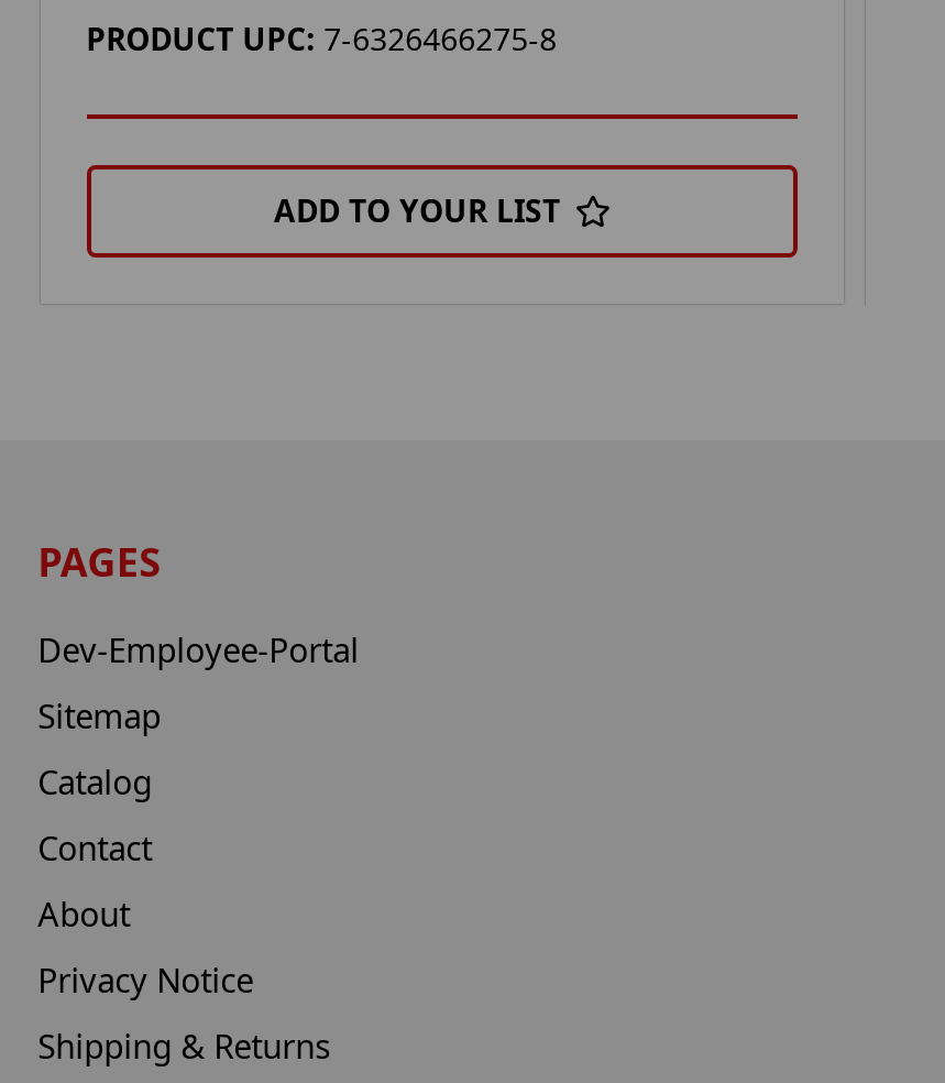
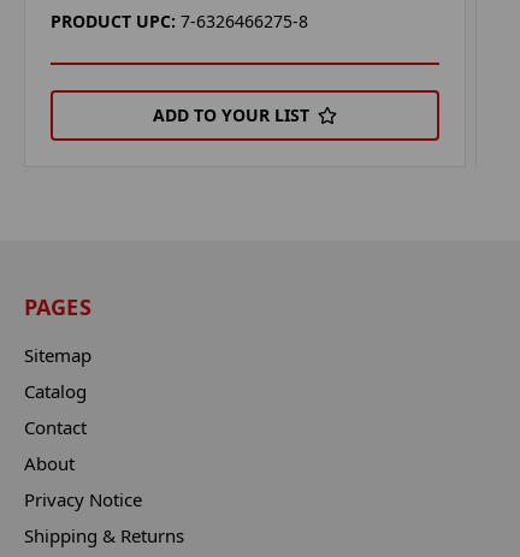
- Dev-Employee-Portal
